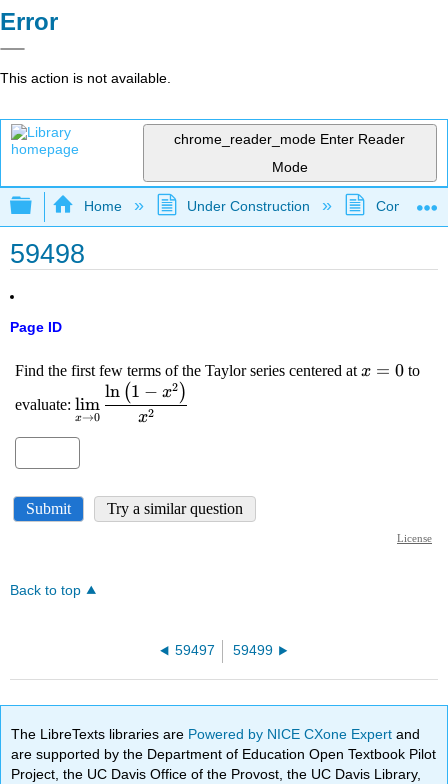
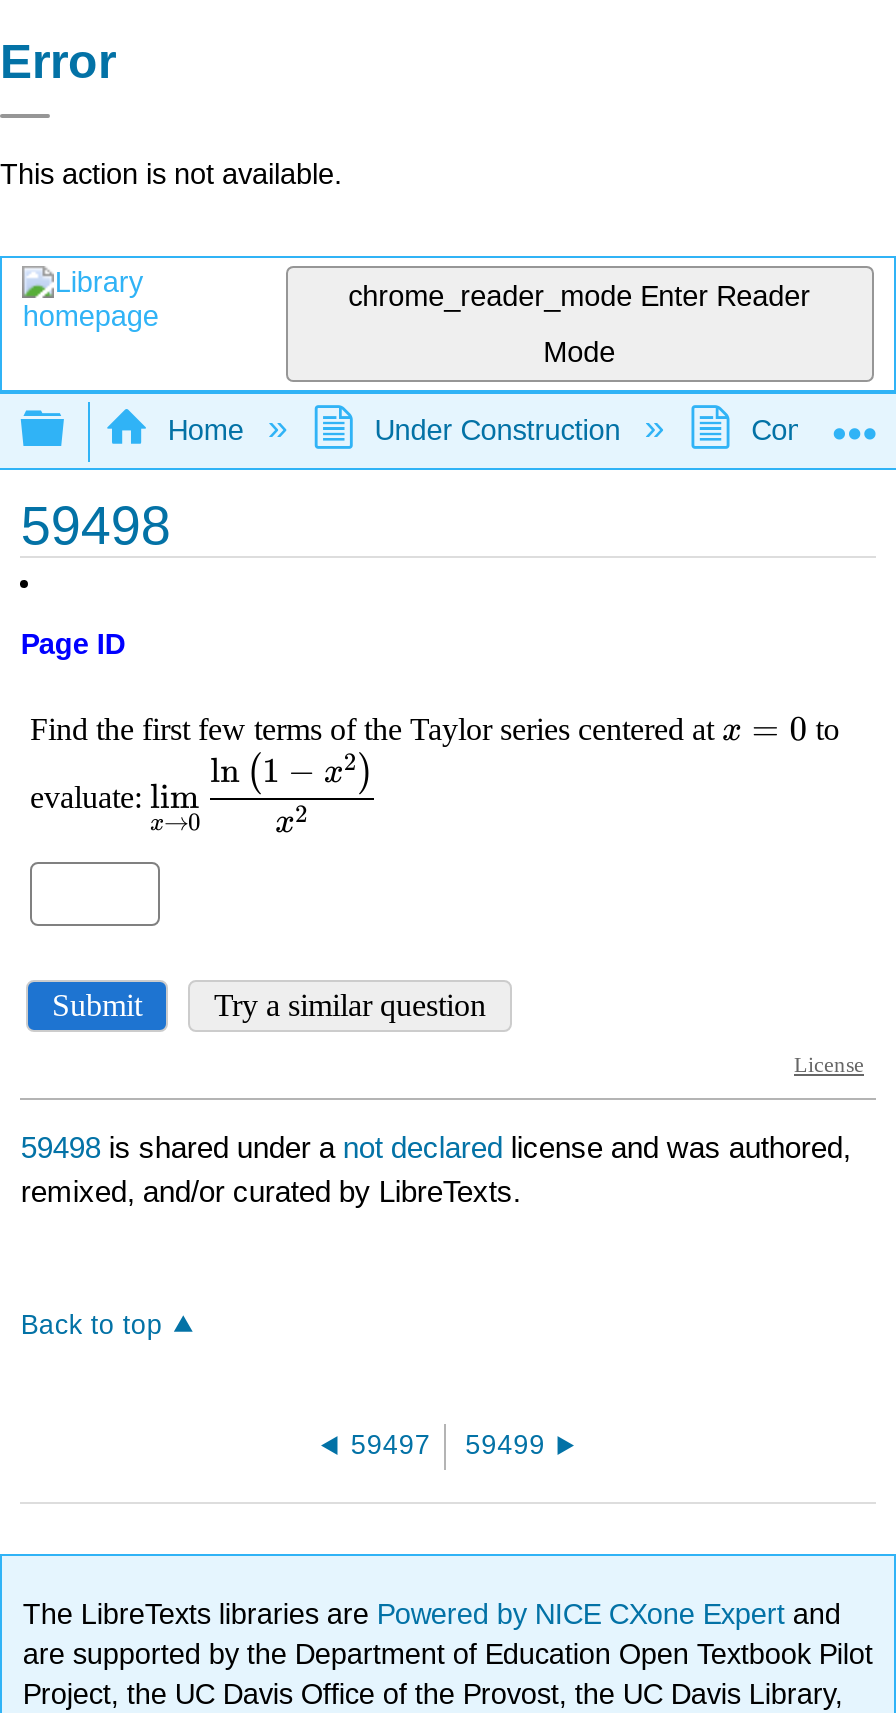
+ 59498 is shared under a not declared license and was authored,
+ remixed, and/or curated by LibreTexts.
